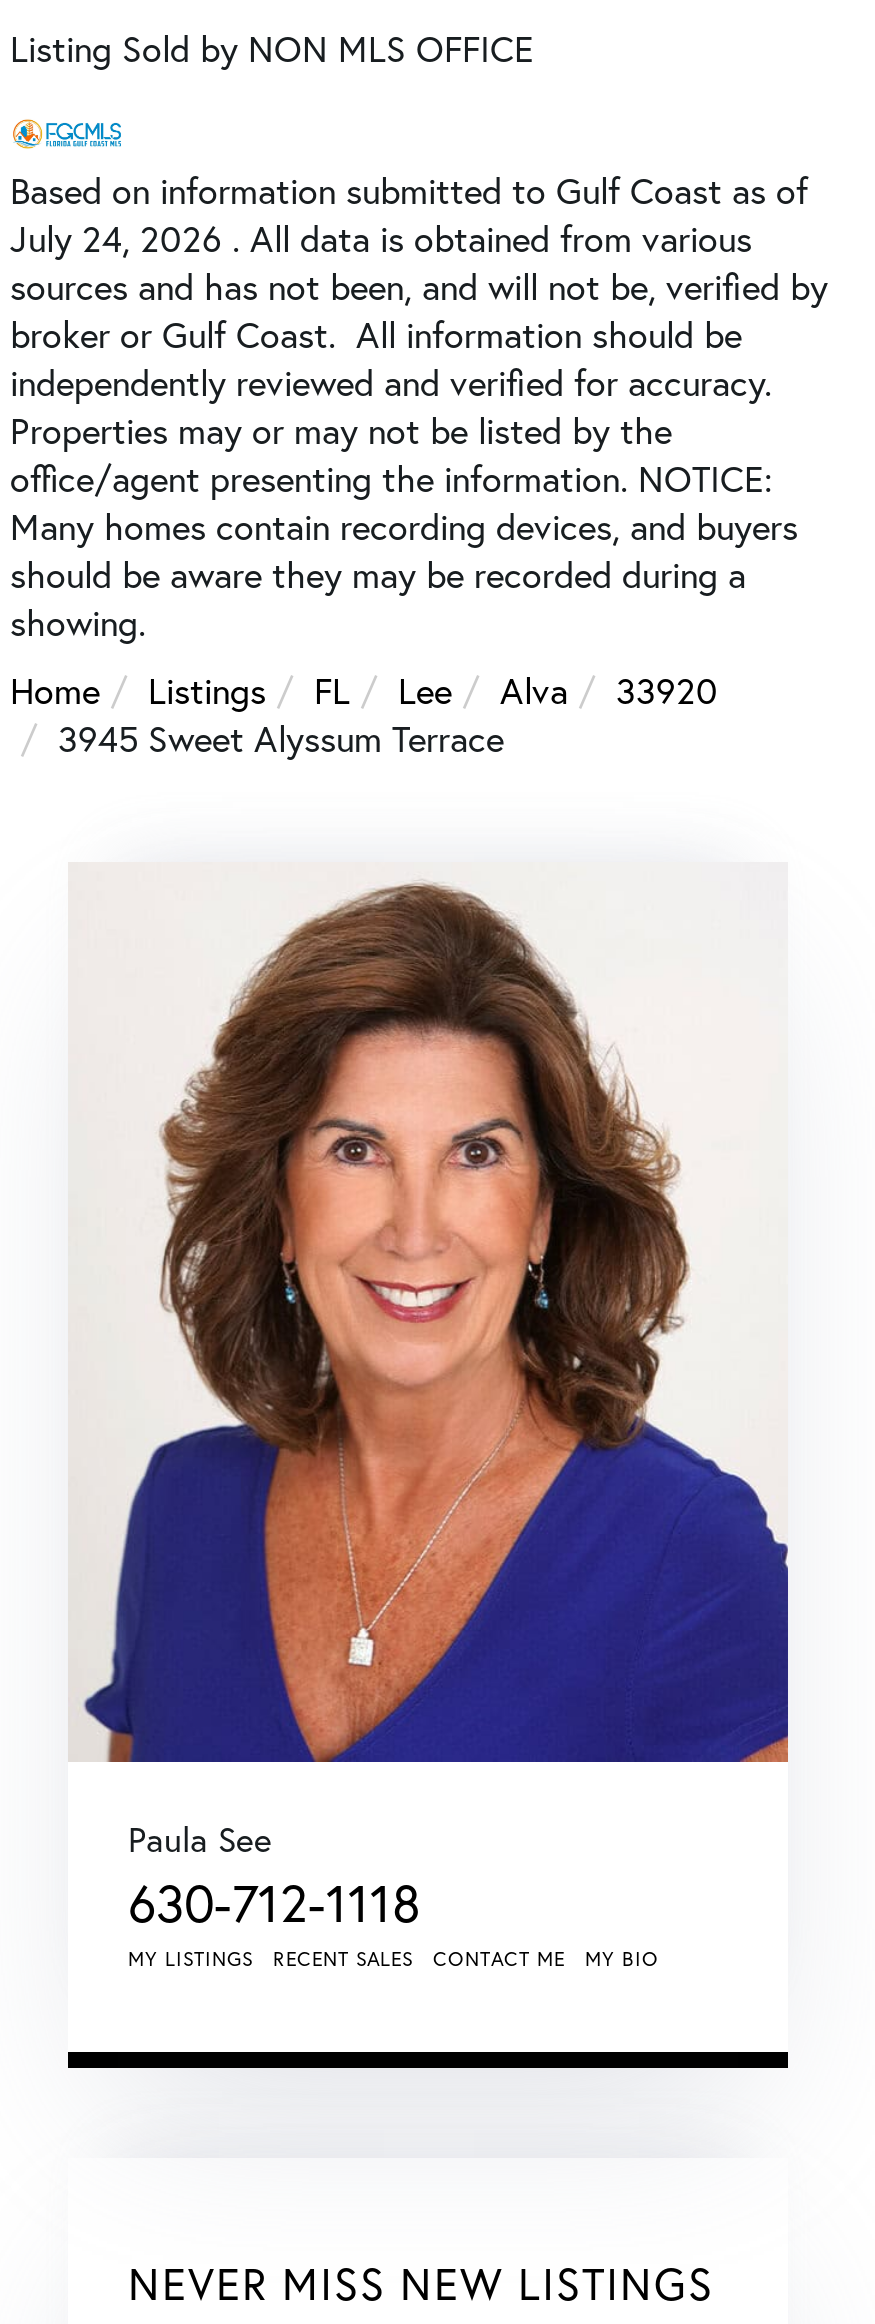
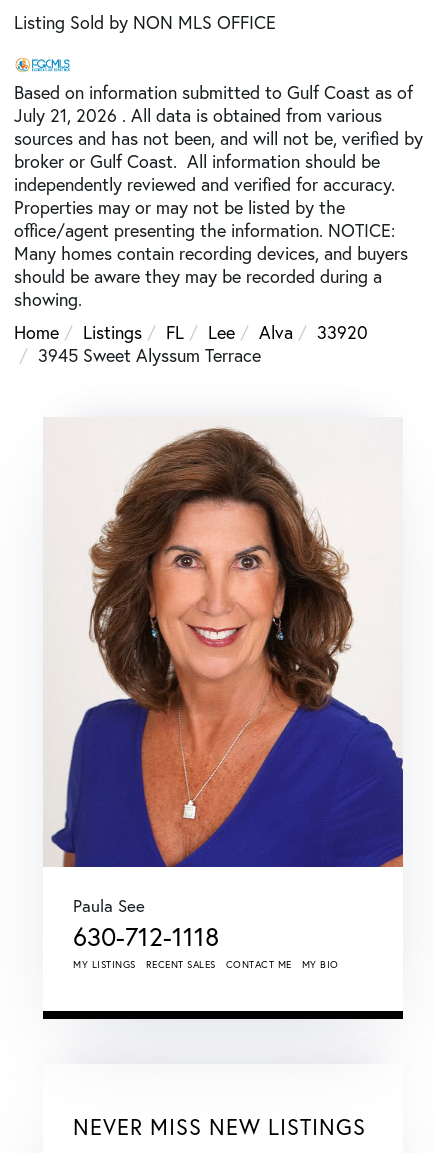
- July 24, 2026 . All data is obtained from various
+ July 21, 2026 . All data is obtained from various
